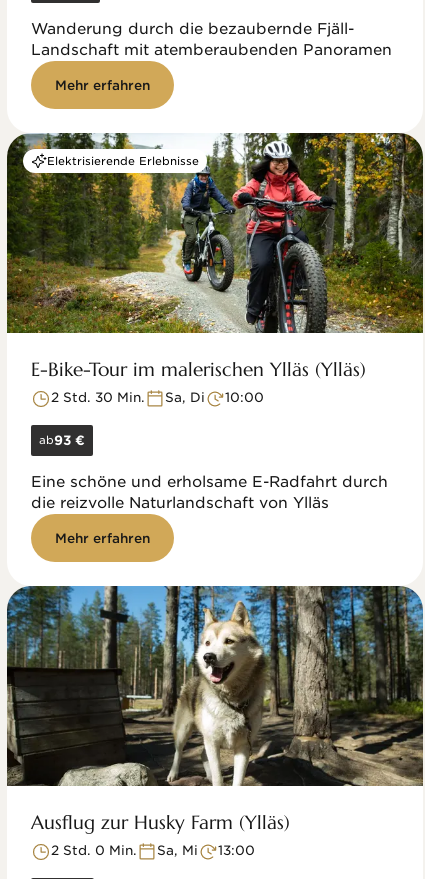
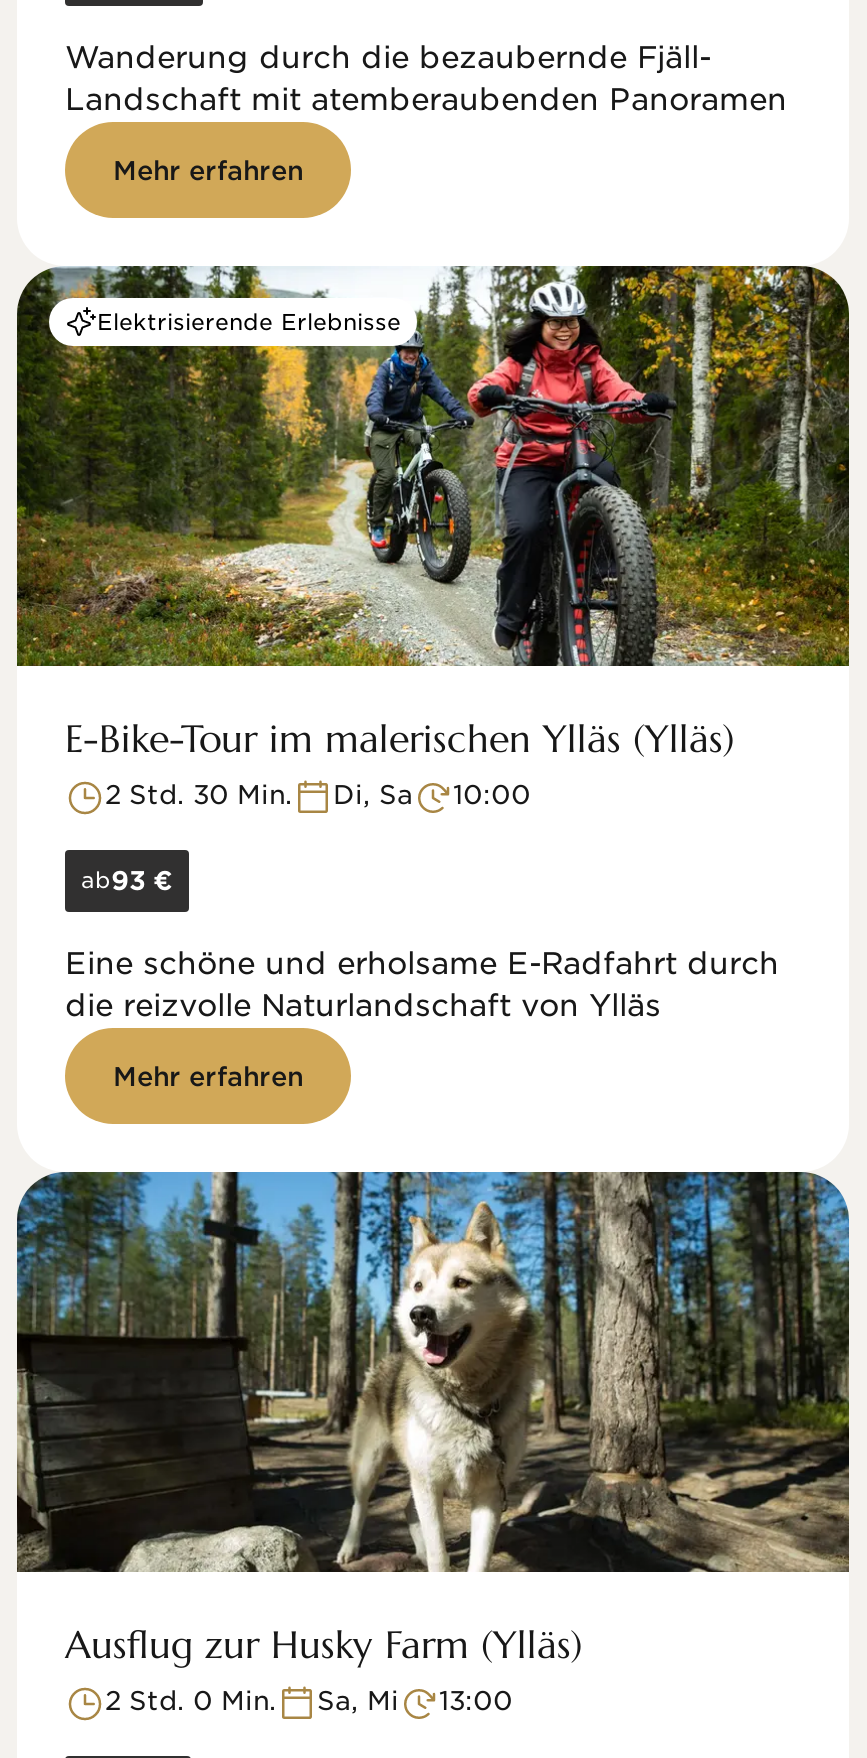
- Sa, Di
+ Di, Sa
